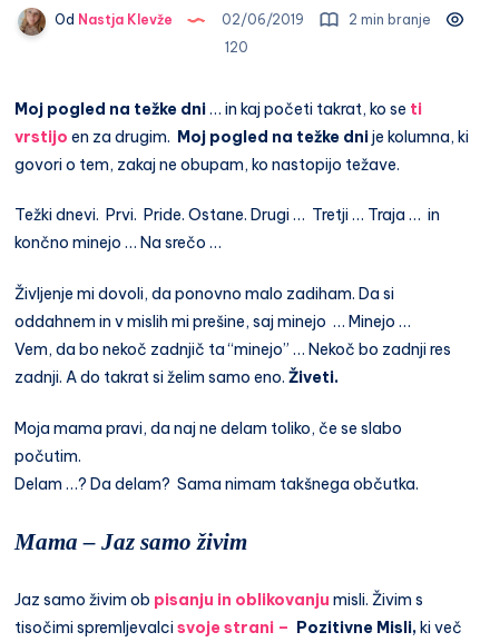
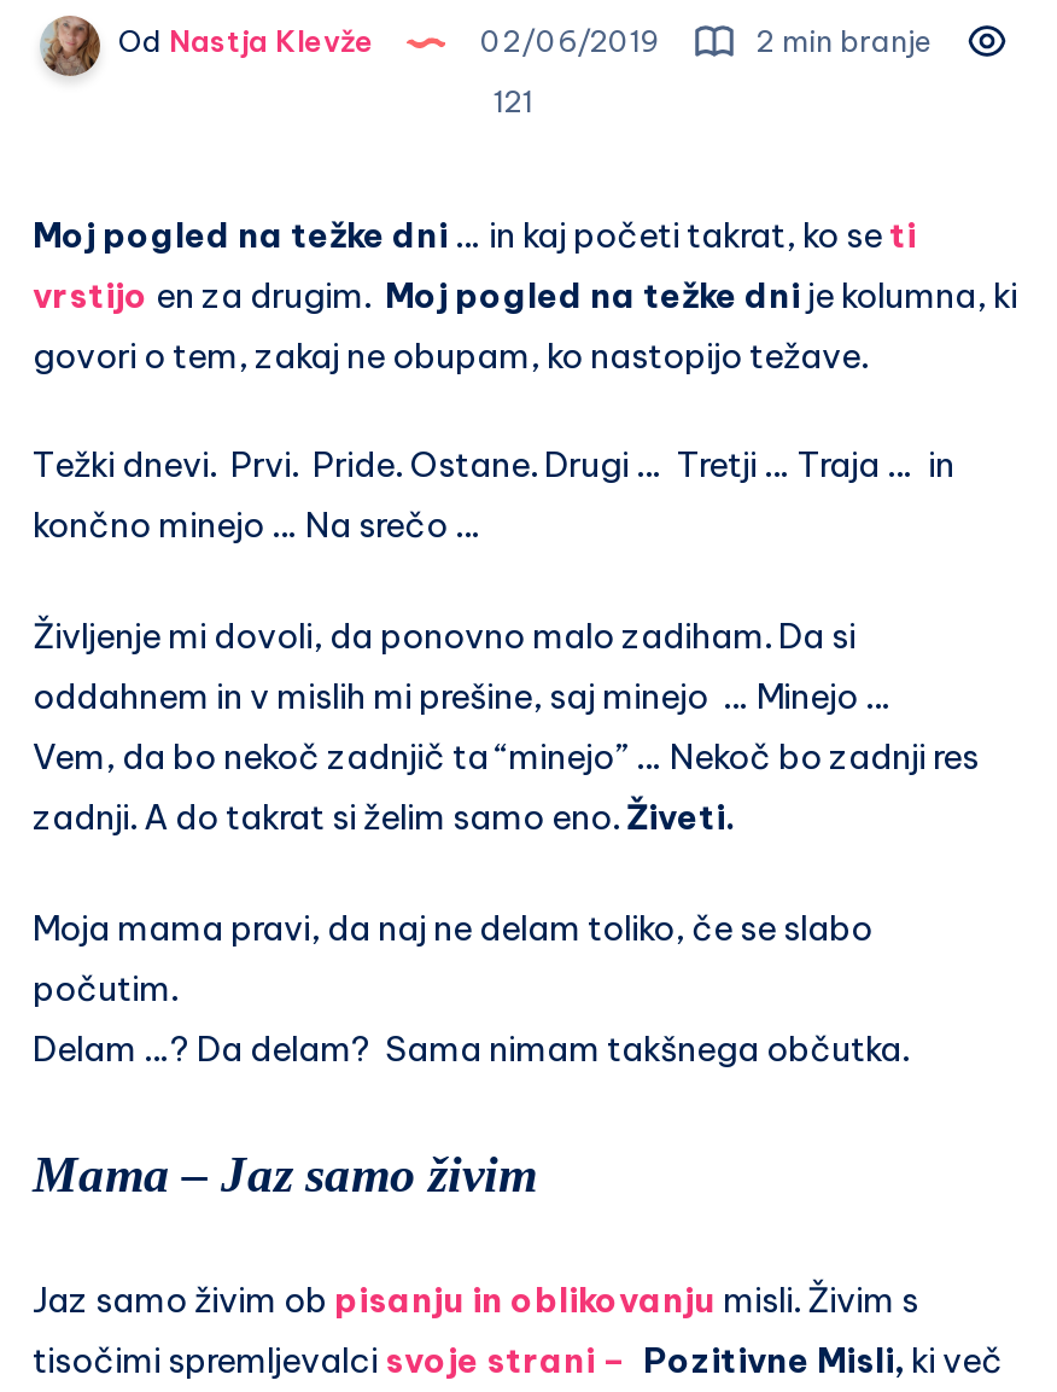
- 120
+ 121
